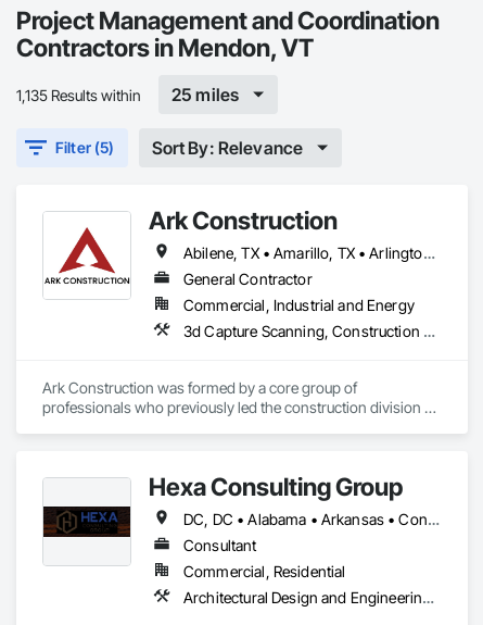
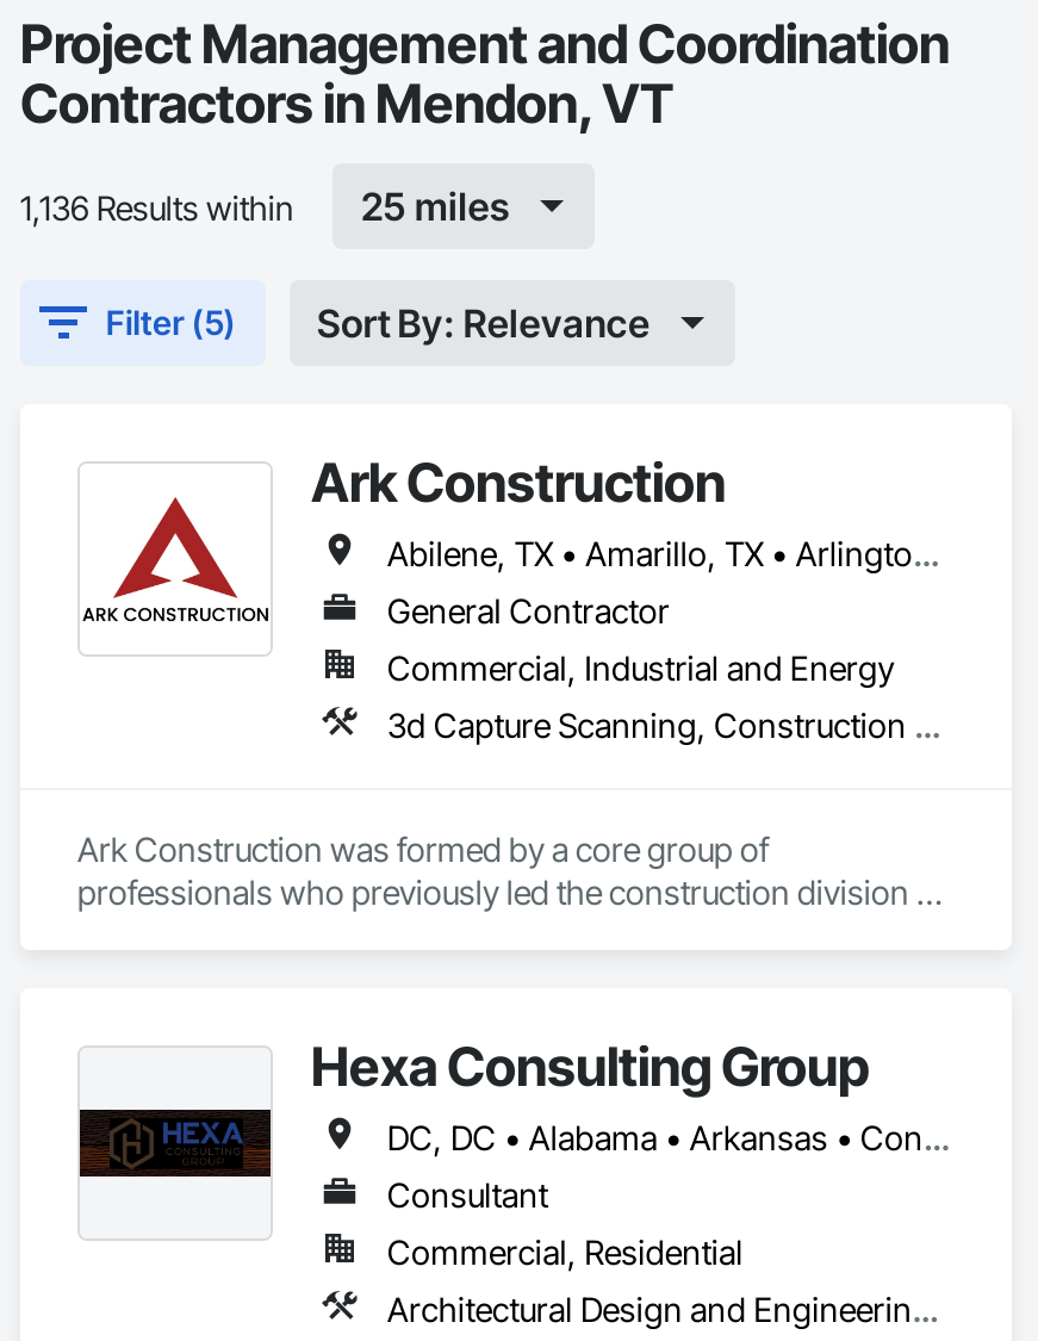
- 1,135 Results within
+ 1,136 Results within
